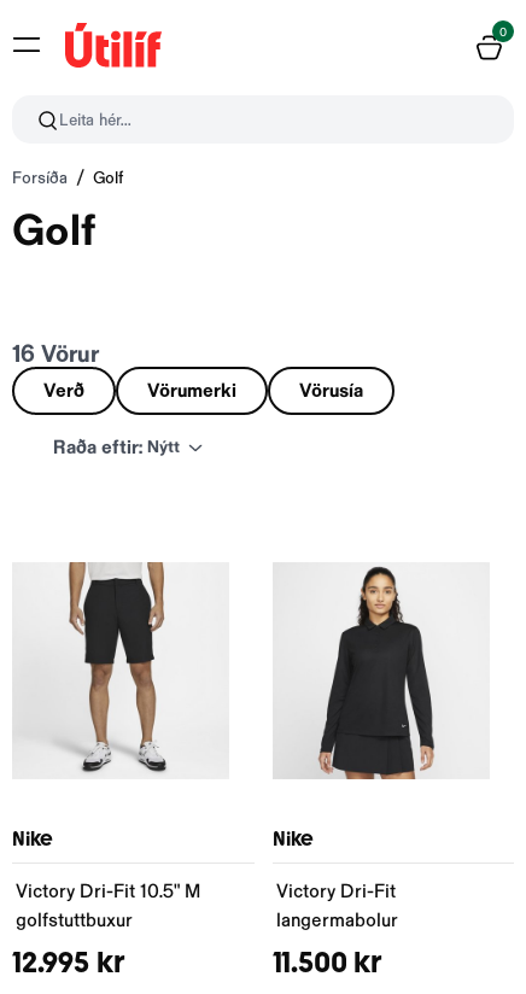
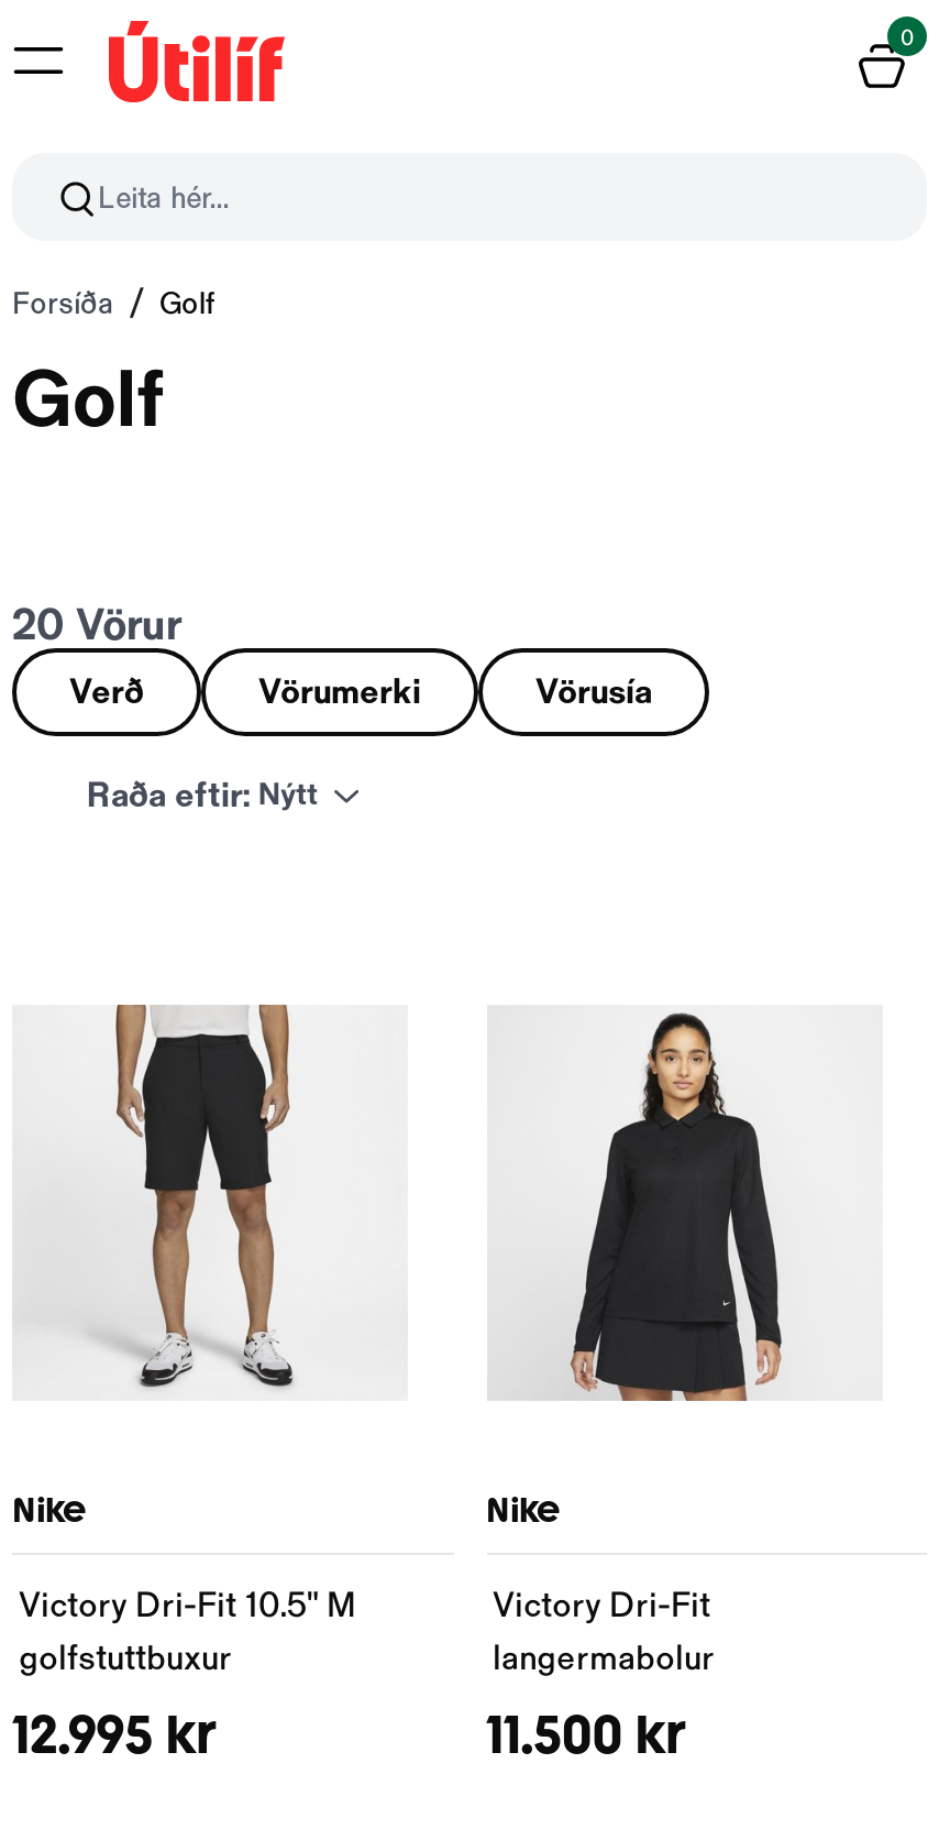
- 16 Vörur
+ 20 Vörur
